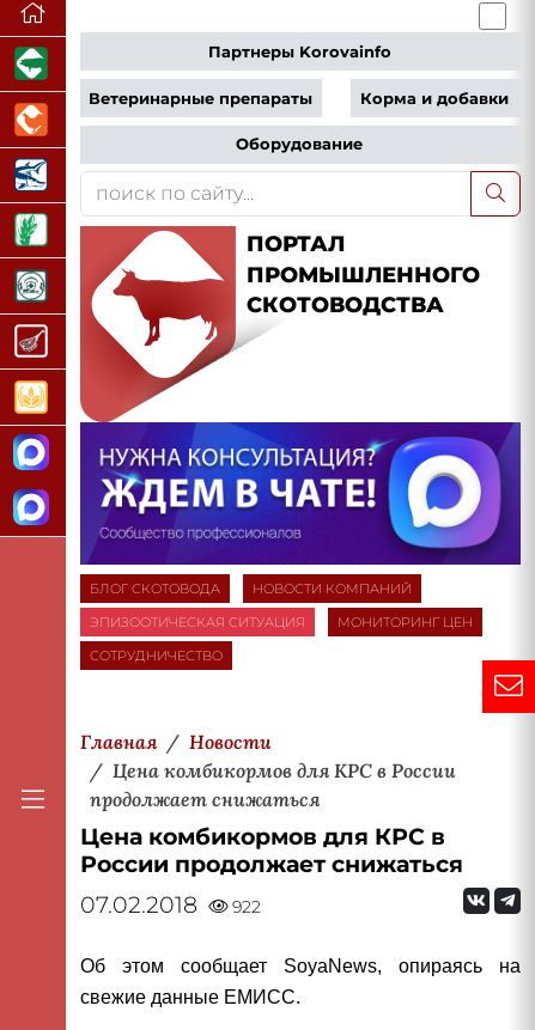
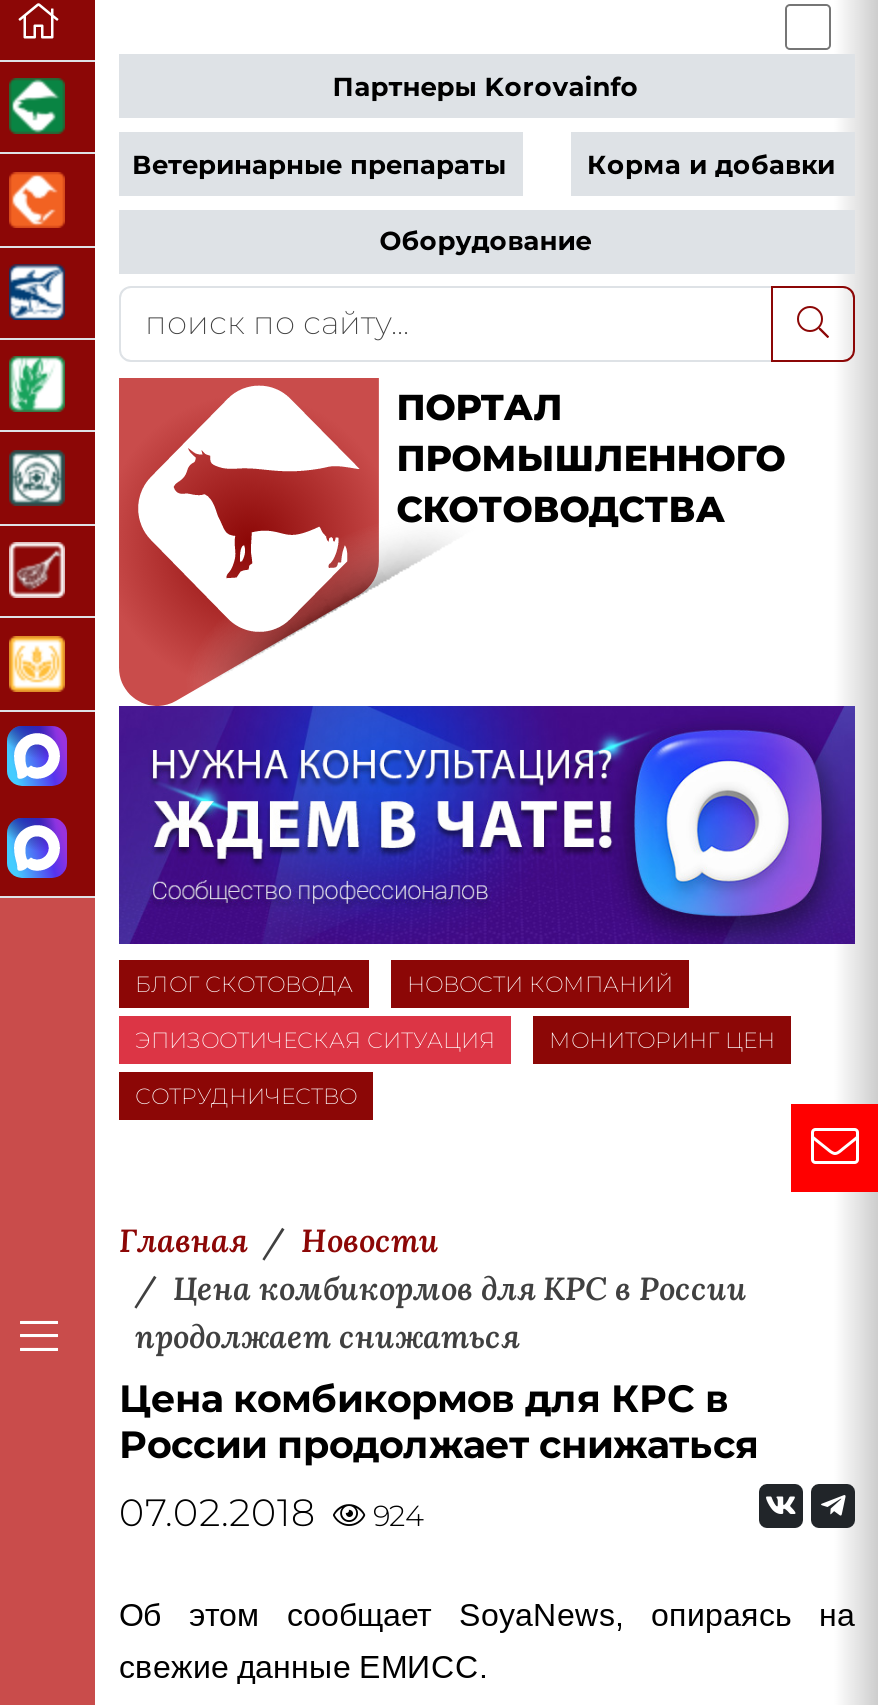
- 07.02.2018 922
+ 07.02.2018 924
